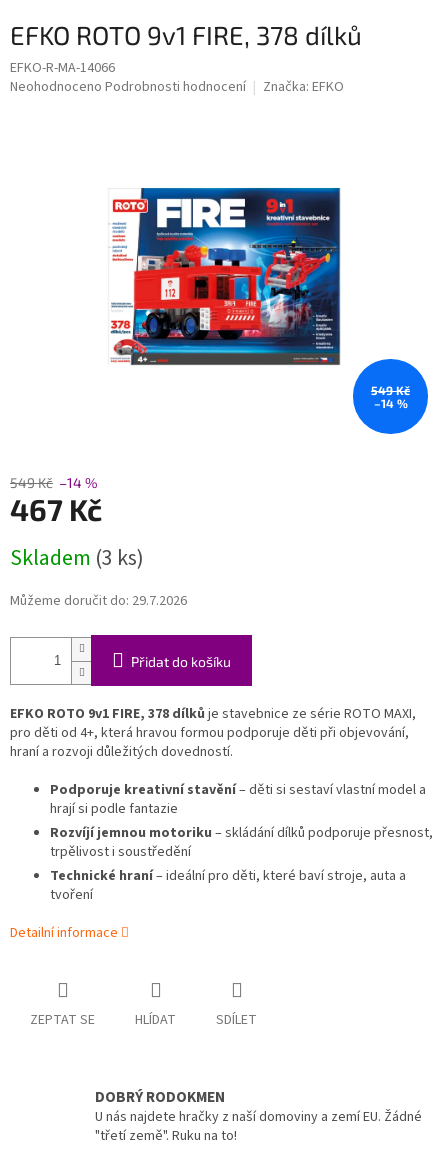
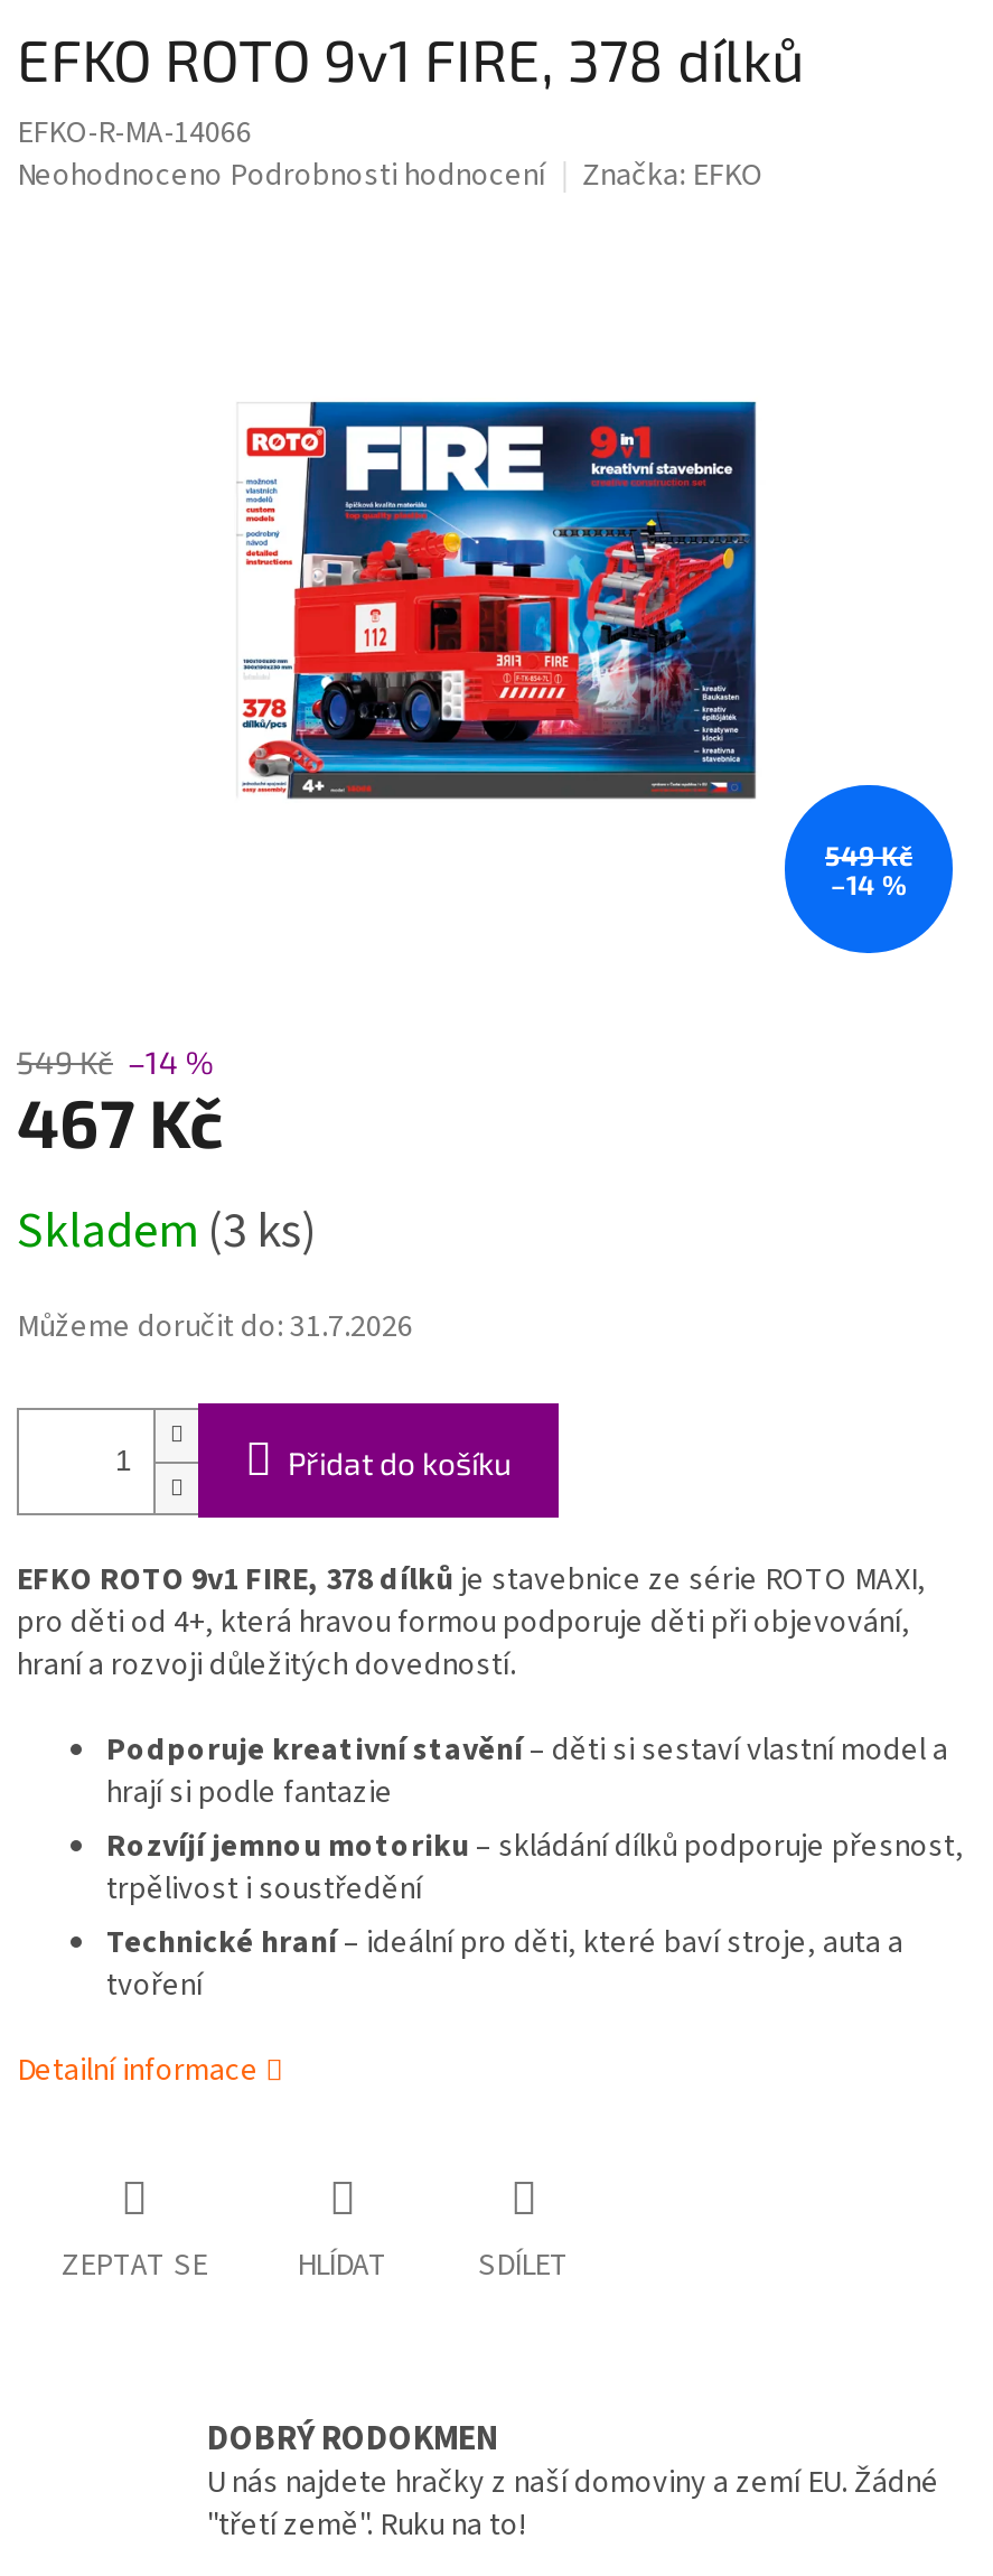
- Můžeme doručit do: 29.7.2026
+ Můžeme doručit do: 31.7.2026
